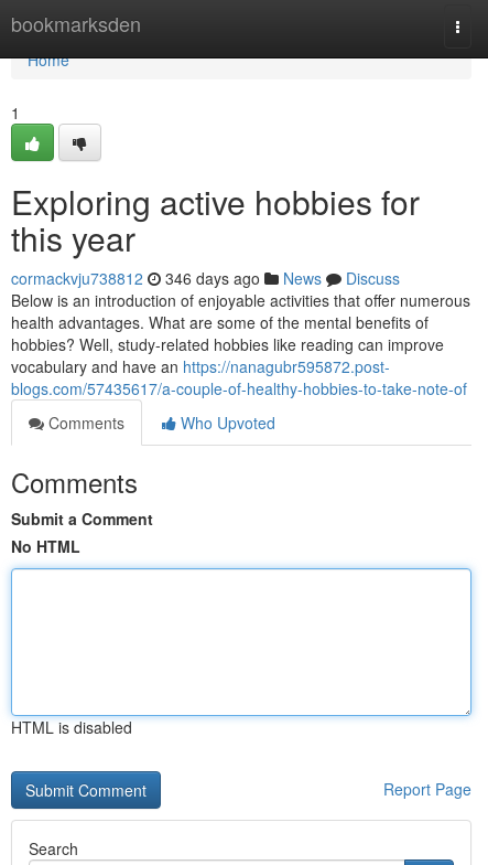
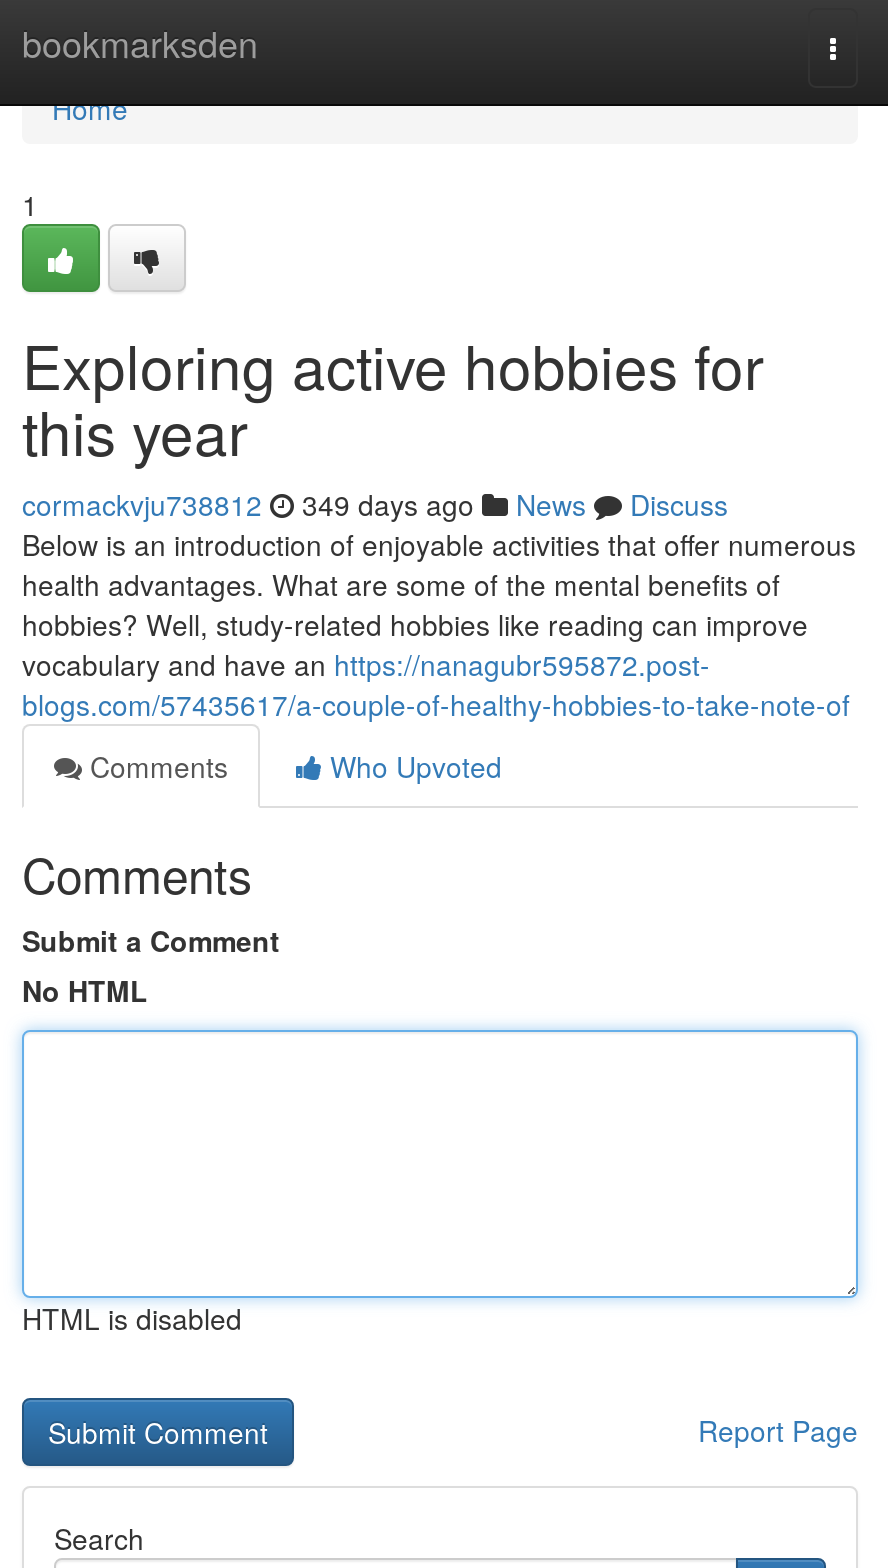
- cormackvju738812 346 days ago News Discuss
+ cormackvju738812 349 days ago News Discuss
